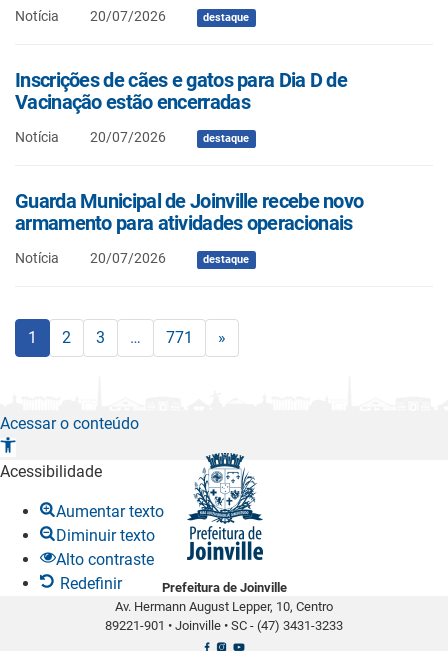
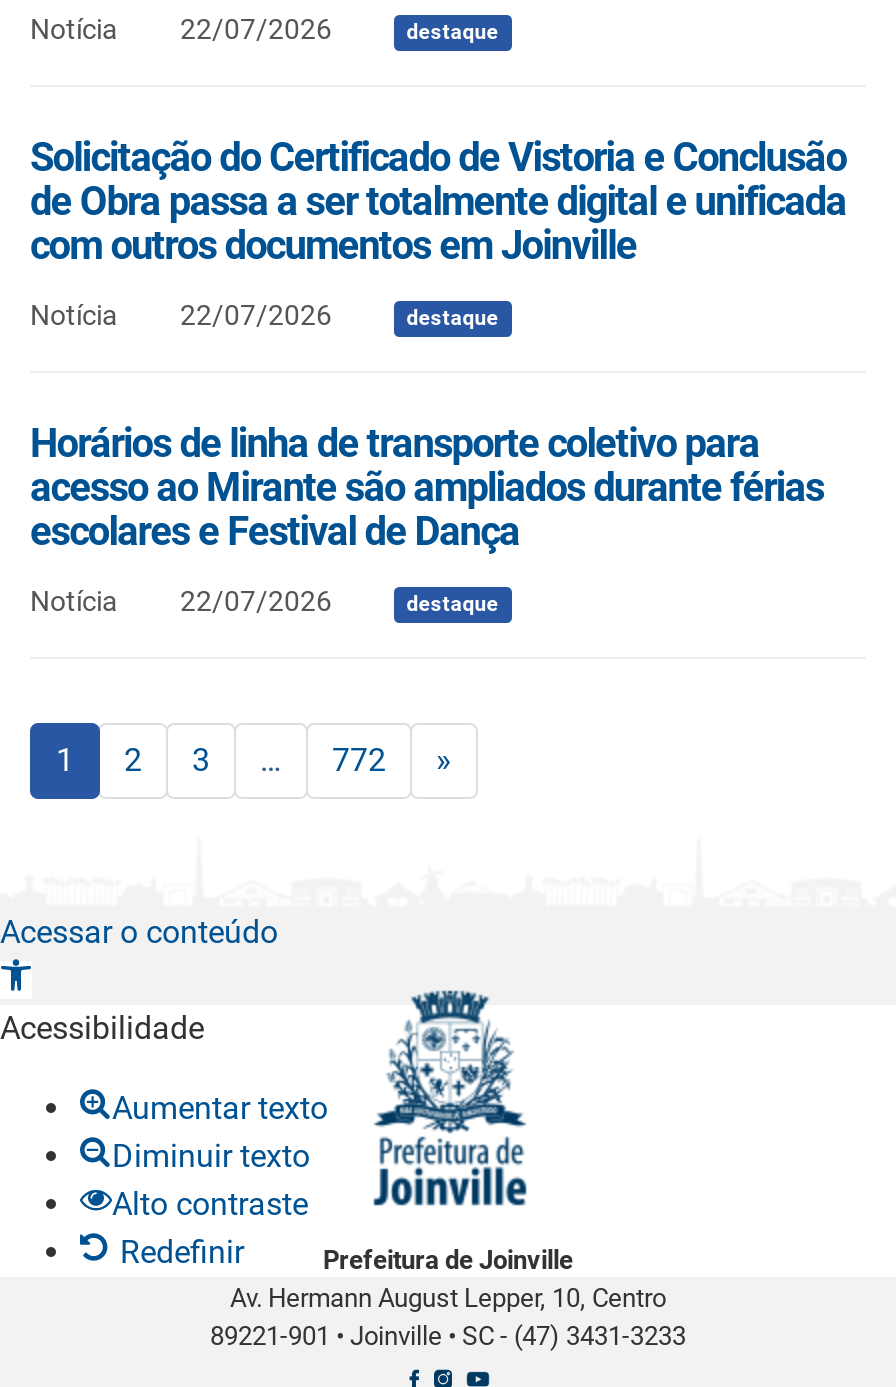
- Notícia 20/07/2026
+ Notícia 22/07/2026

- Inscrições de cães e gatos para Dia D de
- Vacinação estão encerradas
+ Solicitação do Certificado de Vistoria e Conclusão
+ de Obra passa a ser totalmente digital e unificada
+ com outros documentos em Joinville

- Notícia 20/07/2026
+ Notícia 22/07/2026

- Guarda Municipal de Joinville recebe novo
- armamento para atividades operacionais
+ Horários de linha de transporte coletivo para
+ acesso ao Mirante são ampliados durante férias
+ escolares e Festival de Dança

- Notícia 20/07/2026
+ Notícia 22/07/2026

- 771
+ 772
